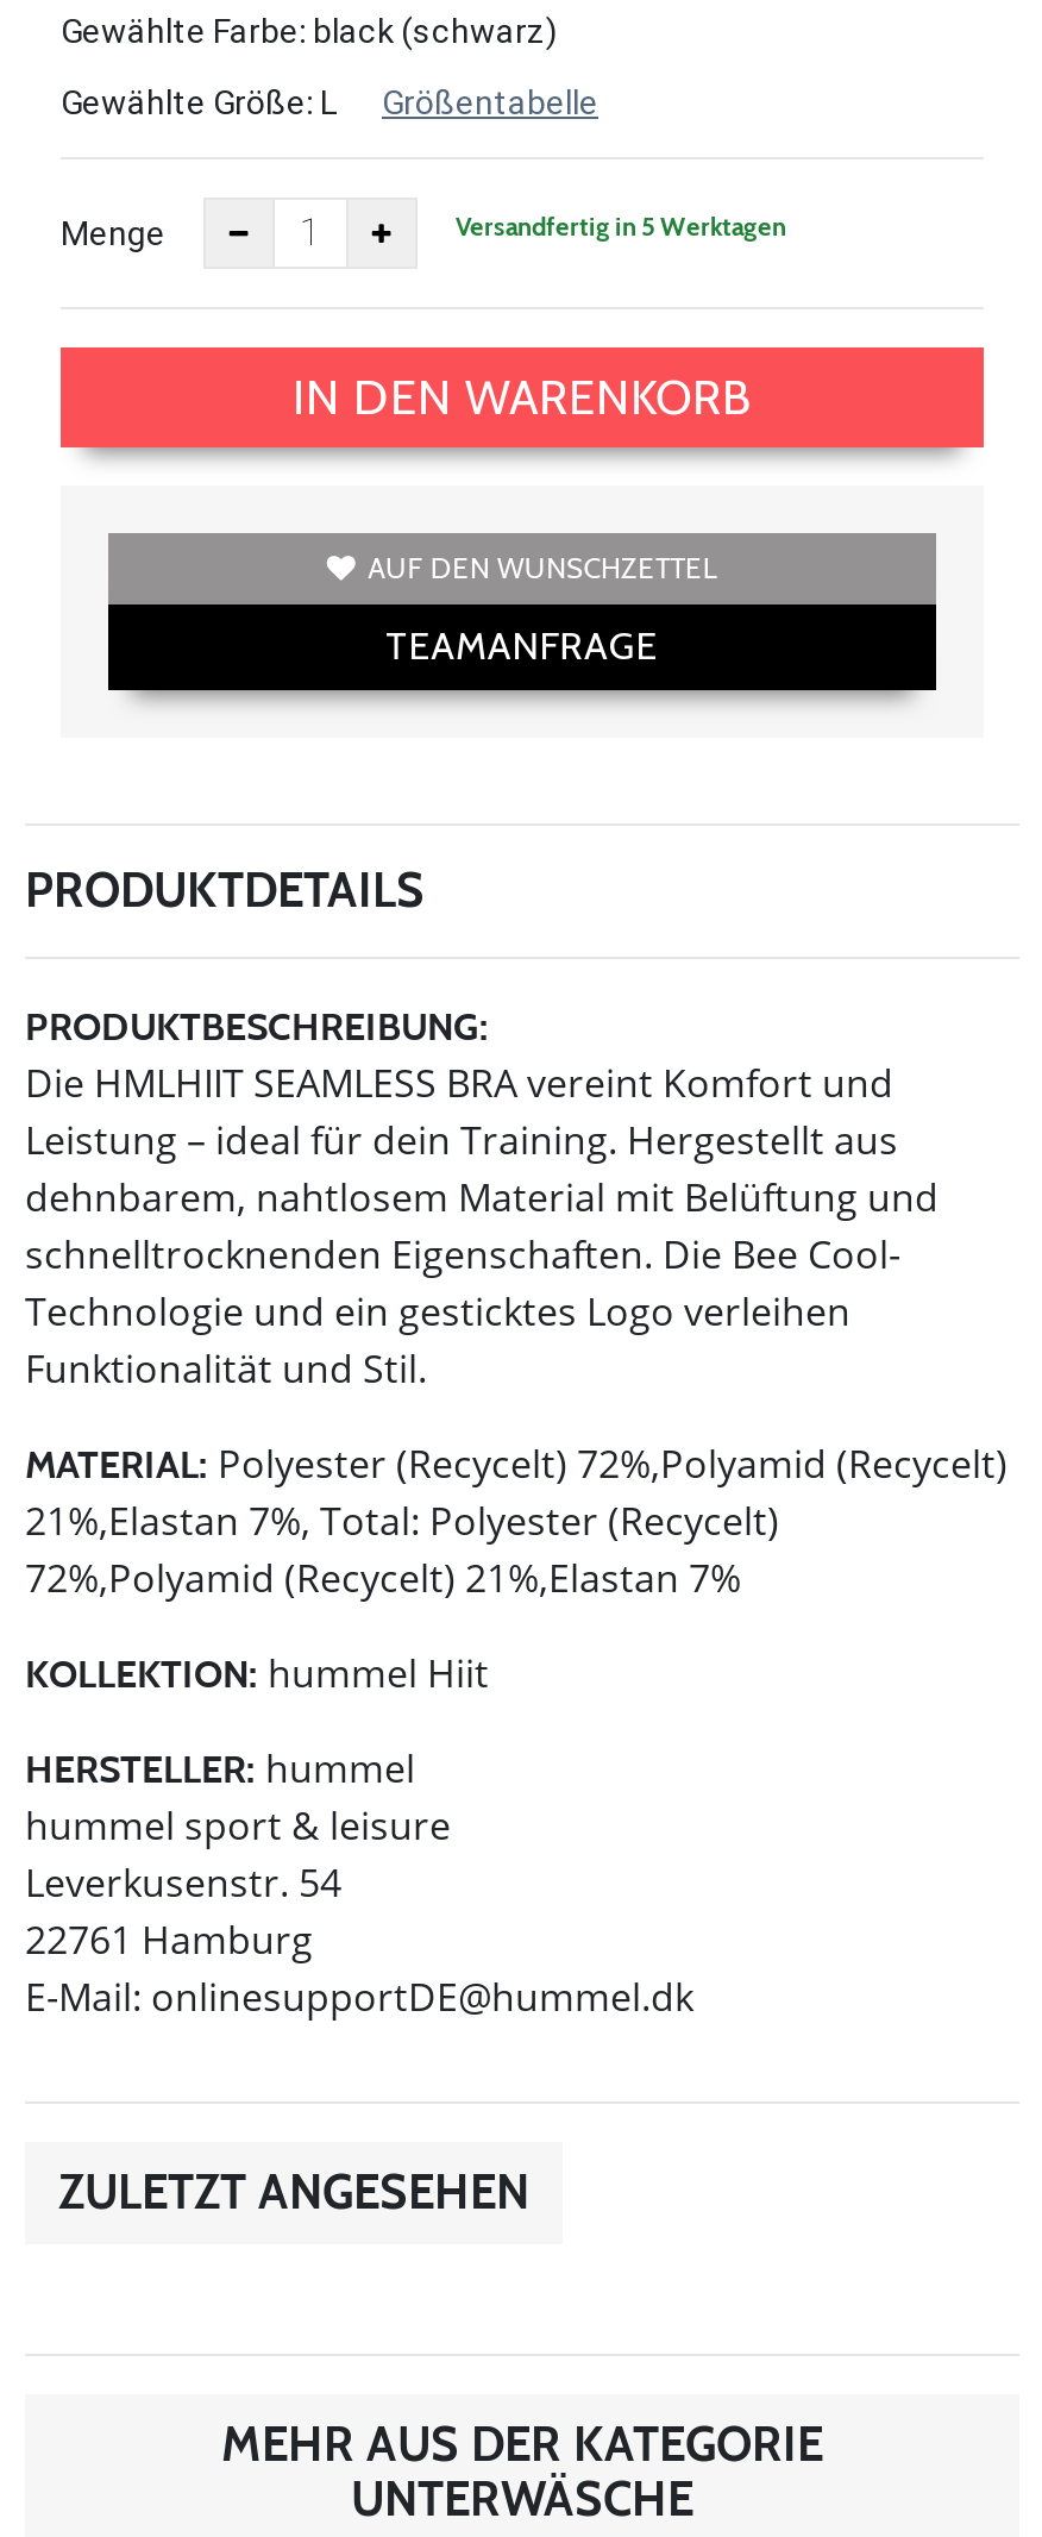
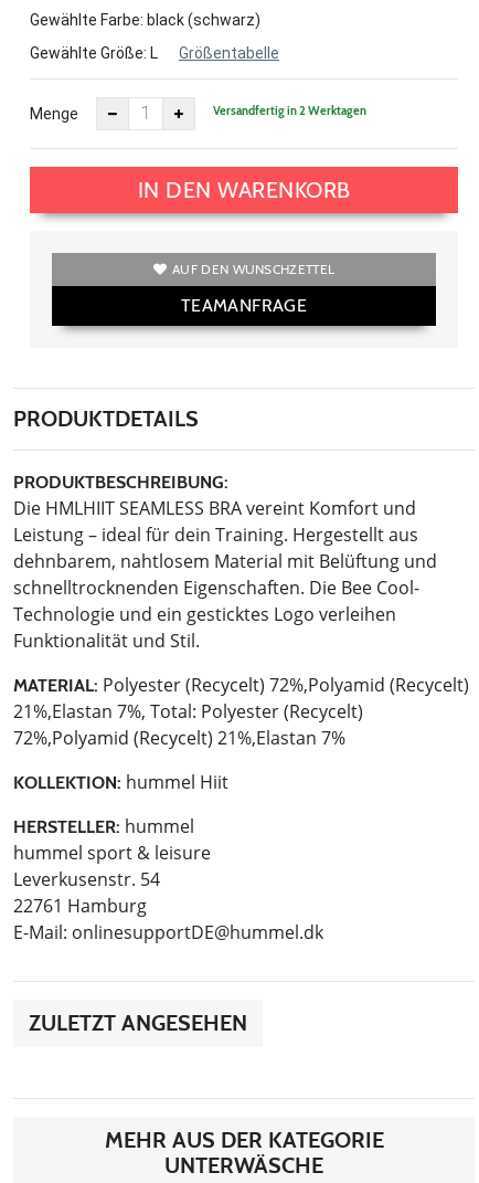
- Versandfertig in 5 Werktagen
+ Versandfertig in 2 Werktagen
